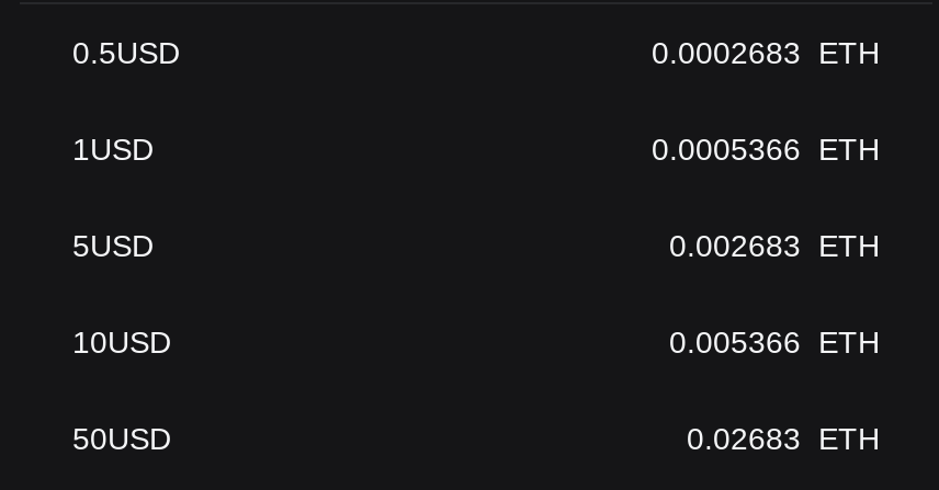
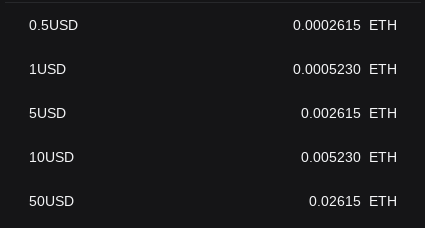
- 0.0002683 ETH
+ 0.0002615 ETH

- 0.0005366 ETH
+ 0.0005230 ETH

- 0.002683 ETH
+ 0.002615 ETH

- 0.005366 ETH
+ 0.005230 ETH

- 0.02683 ETH
+ 0.02615 ETH
